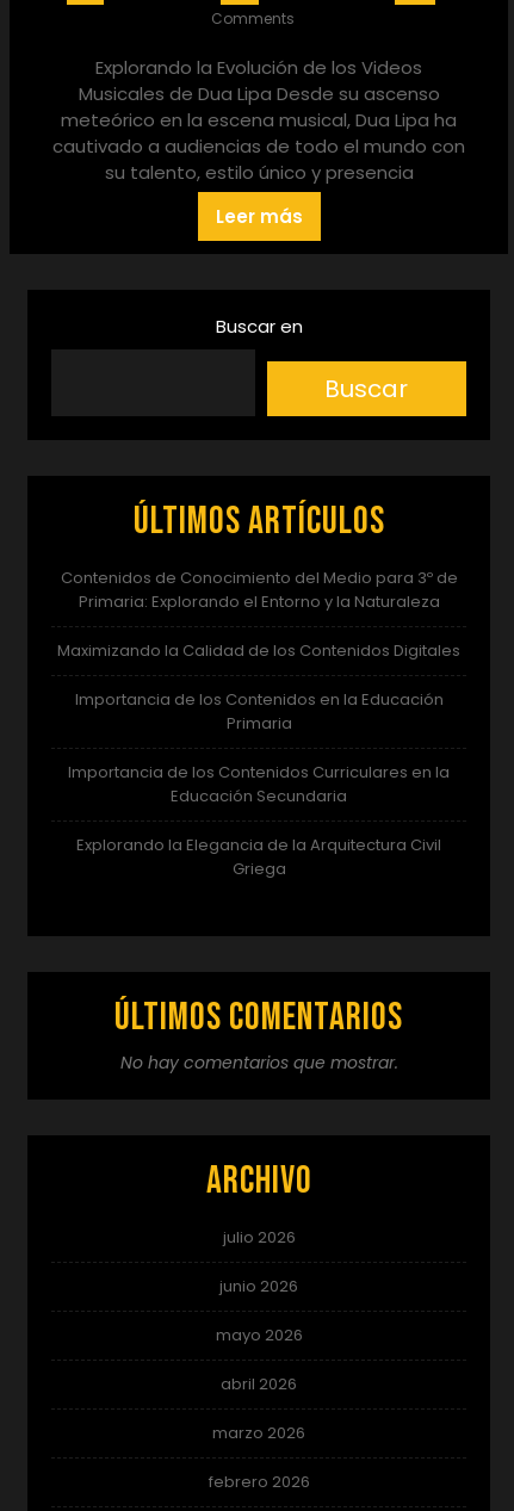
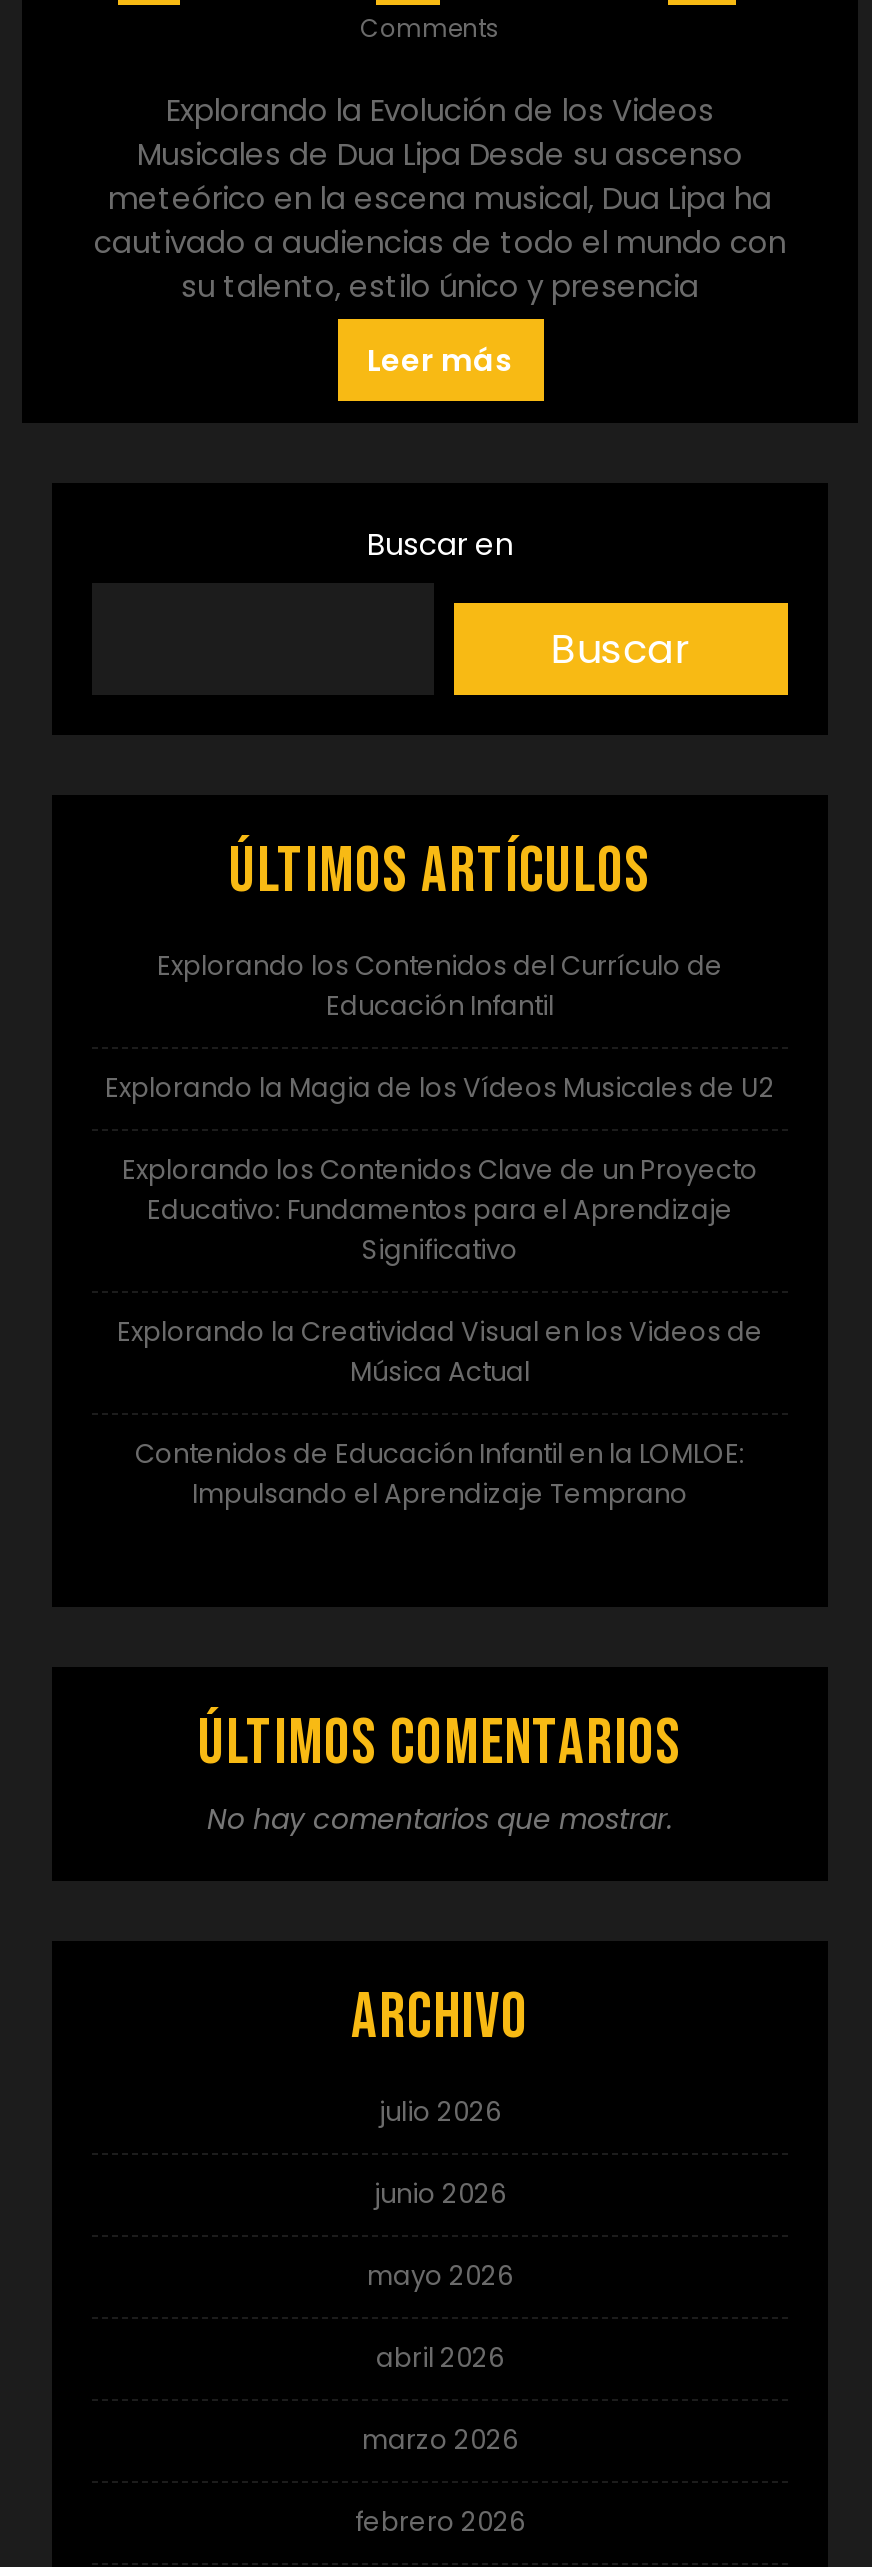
- Contenidos de Conocimiento del Medio para 3º de
- Primaria: Explorando el Entorno y la Naturaleza
+ Explorando los Contenidos del Currículo de
+ Educación Infantil

- Maximizando la Calidad de los Contenidos Digitales
+ Explorando la Magia de los Vídeos Musicales de U2

- Importancia de los Contenidos en la Educación
- Primaria
+ Explorando los Contenidos Clave de un Proyecto
+ Educativo: Fundamentos para el Aprendizaje
+ Significativo

- Importancia de los Contenidos Curriculares en la
- Educación Secundaria
+ Explorando la Creatividad Visual en los Videos de
+ Música Actual

- Explorando la Elegancia de la Arquitectura Civil
- Griega
+ Contenidos de Educación Infantil en la LOMLOE:
+ Impulsando el Aprendizaje Temprano
